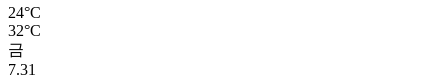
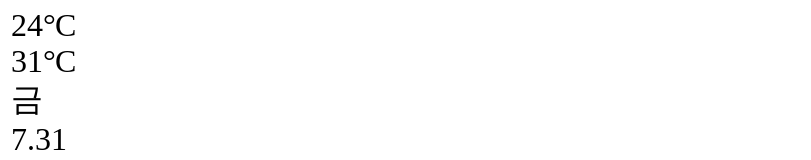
- 32°C
+ 31°C
